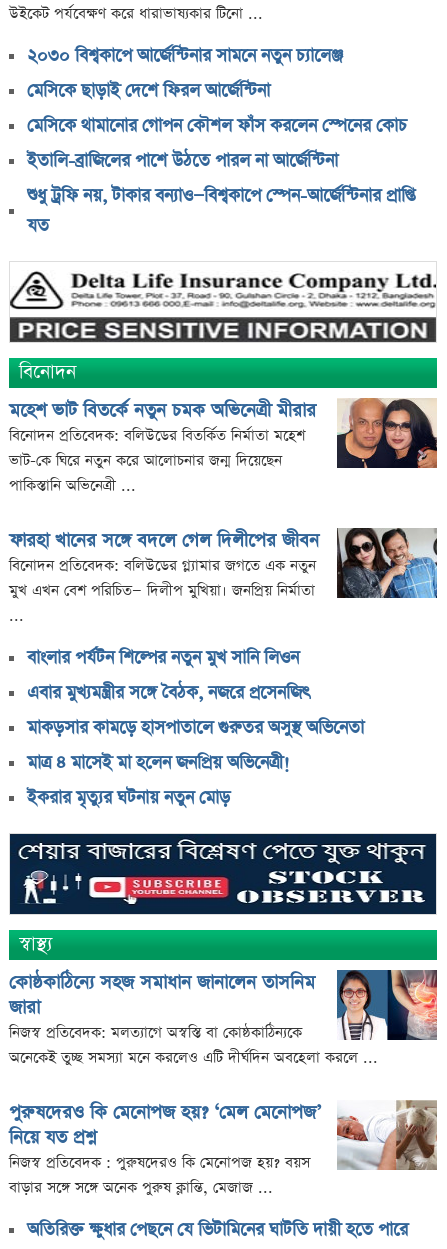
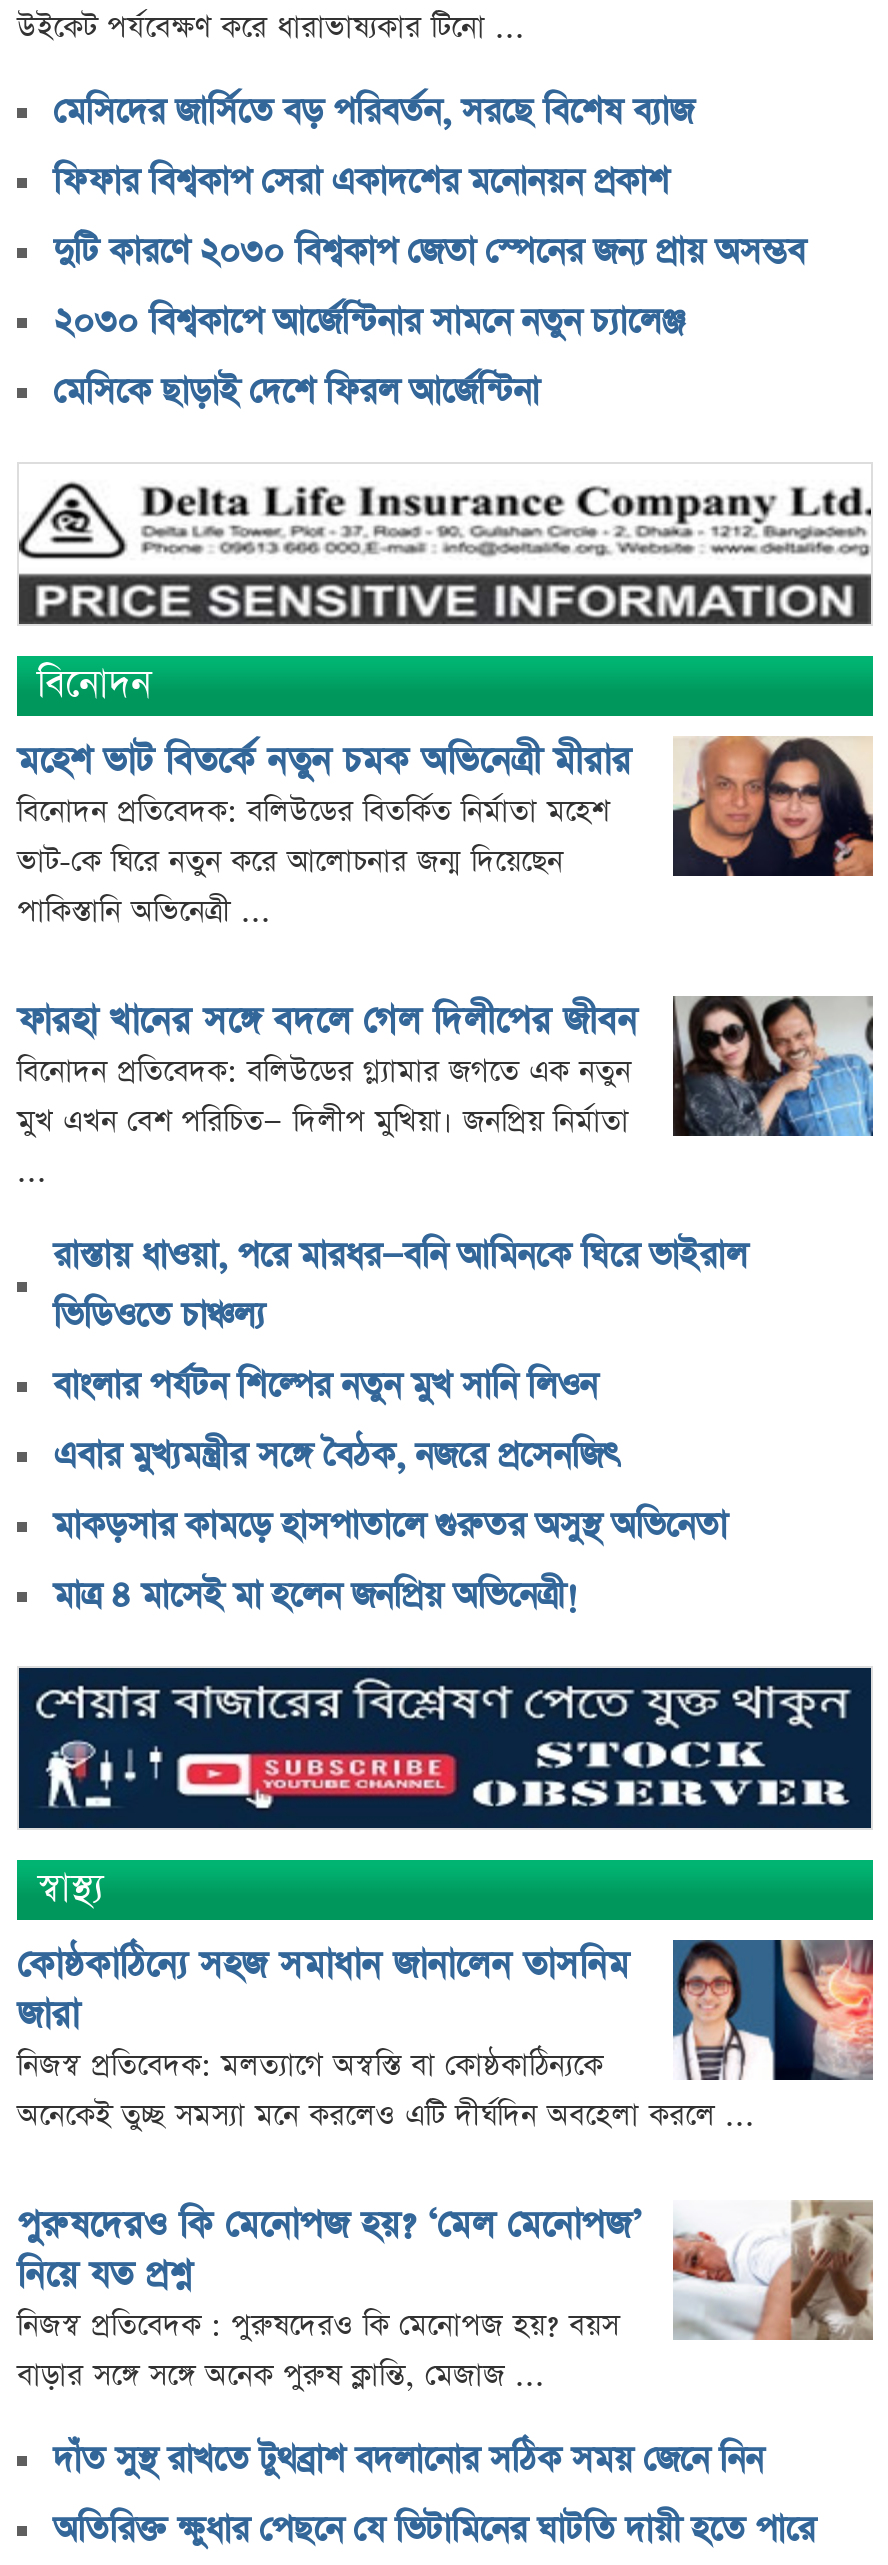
+ মেসিদের জার্সিতে বড় পরিবর্তন, সরছে বিশেষ ব্যাজ
+ ফিফার বিশ্বকাপ সেরা একাদশের মনোনয়ন প্রকাশ
+ দুটি কারণে ২০৩০ বিশ্বকাপ জেতা স্পেনের জন্য প্রায় অসম্ভব

moved down: ২০৩০ বিশ্বকাপে আর্জেন্টিনার সামনে নতুন চ্যালেঞ্জ | মেসিকে ছাড়াই দেশে ফিরল আর্জেন্টিনা

- মেসিকে থামানোর গোপন কৌশল ফাঁস করলেন স্পেনের কোচ
- ইতালি-ব্রাজিলের পাশে উঠতে পারল না আর্জেন্টিনা
- শুধু ট্রফি নয়, টাকার বন্যাও—বিশ্বকাপে স্পেন-আর্জেন্টিনার প্রাপ্তি
- যত

moved up: [image] | বিনোদন | মহেশ ভাট বিতর্কে নতুন চমক অভিনেত্রী মীরার | বিনোদন প্রতিবেদক: বলিউডের বিতর্কিত নির্মাতা মহেশ | ভাট-কে ঘিরে নতুন করে আলোচনার জন্ম দিয়েছেন | ফারহা খানের সঙ্গে বদলে গেল দিলীপের জীবন | বিনোদন প্রতিবেদক: বলিউডের গ্ল্যামার জগতে এক নতুন | মুখ এখন বেশ পরিচিত— দিলীপ মুখিয়া। জনপ্রিয় নির্মাতা

+ রাস্তায় ধাওয়া, পরে মারধর—বনি আমিনকে ঘিরে ভাইরাল
+ ভিডিওতে চাঞ্চল্য

- ইকরার মৃত্যুর ঘটনায় নতুন মোড়

+ দাঁত সুস্থ রাখতে টুথব্রাশ বদলানোর সঠিক সময় জেনে নিন
